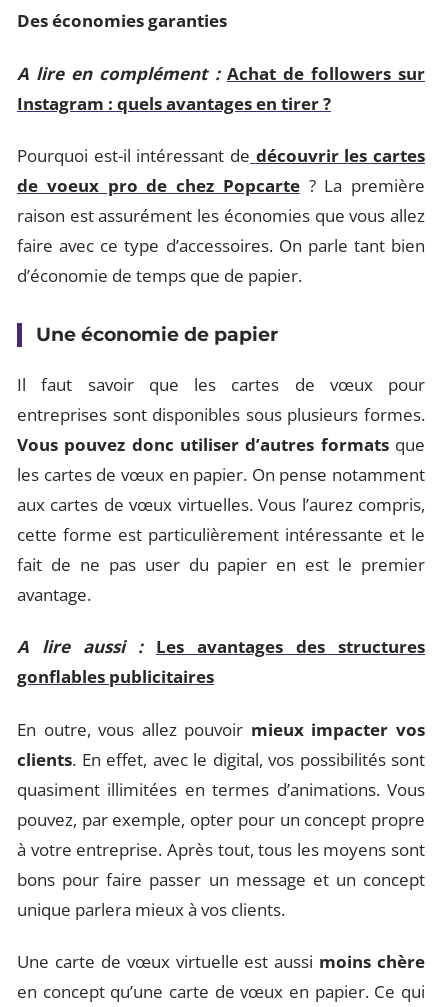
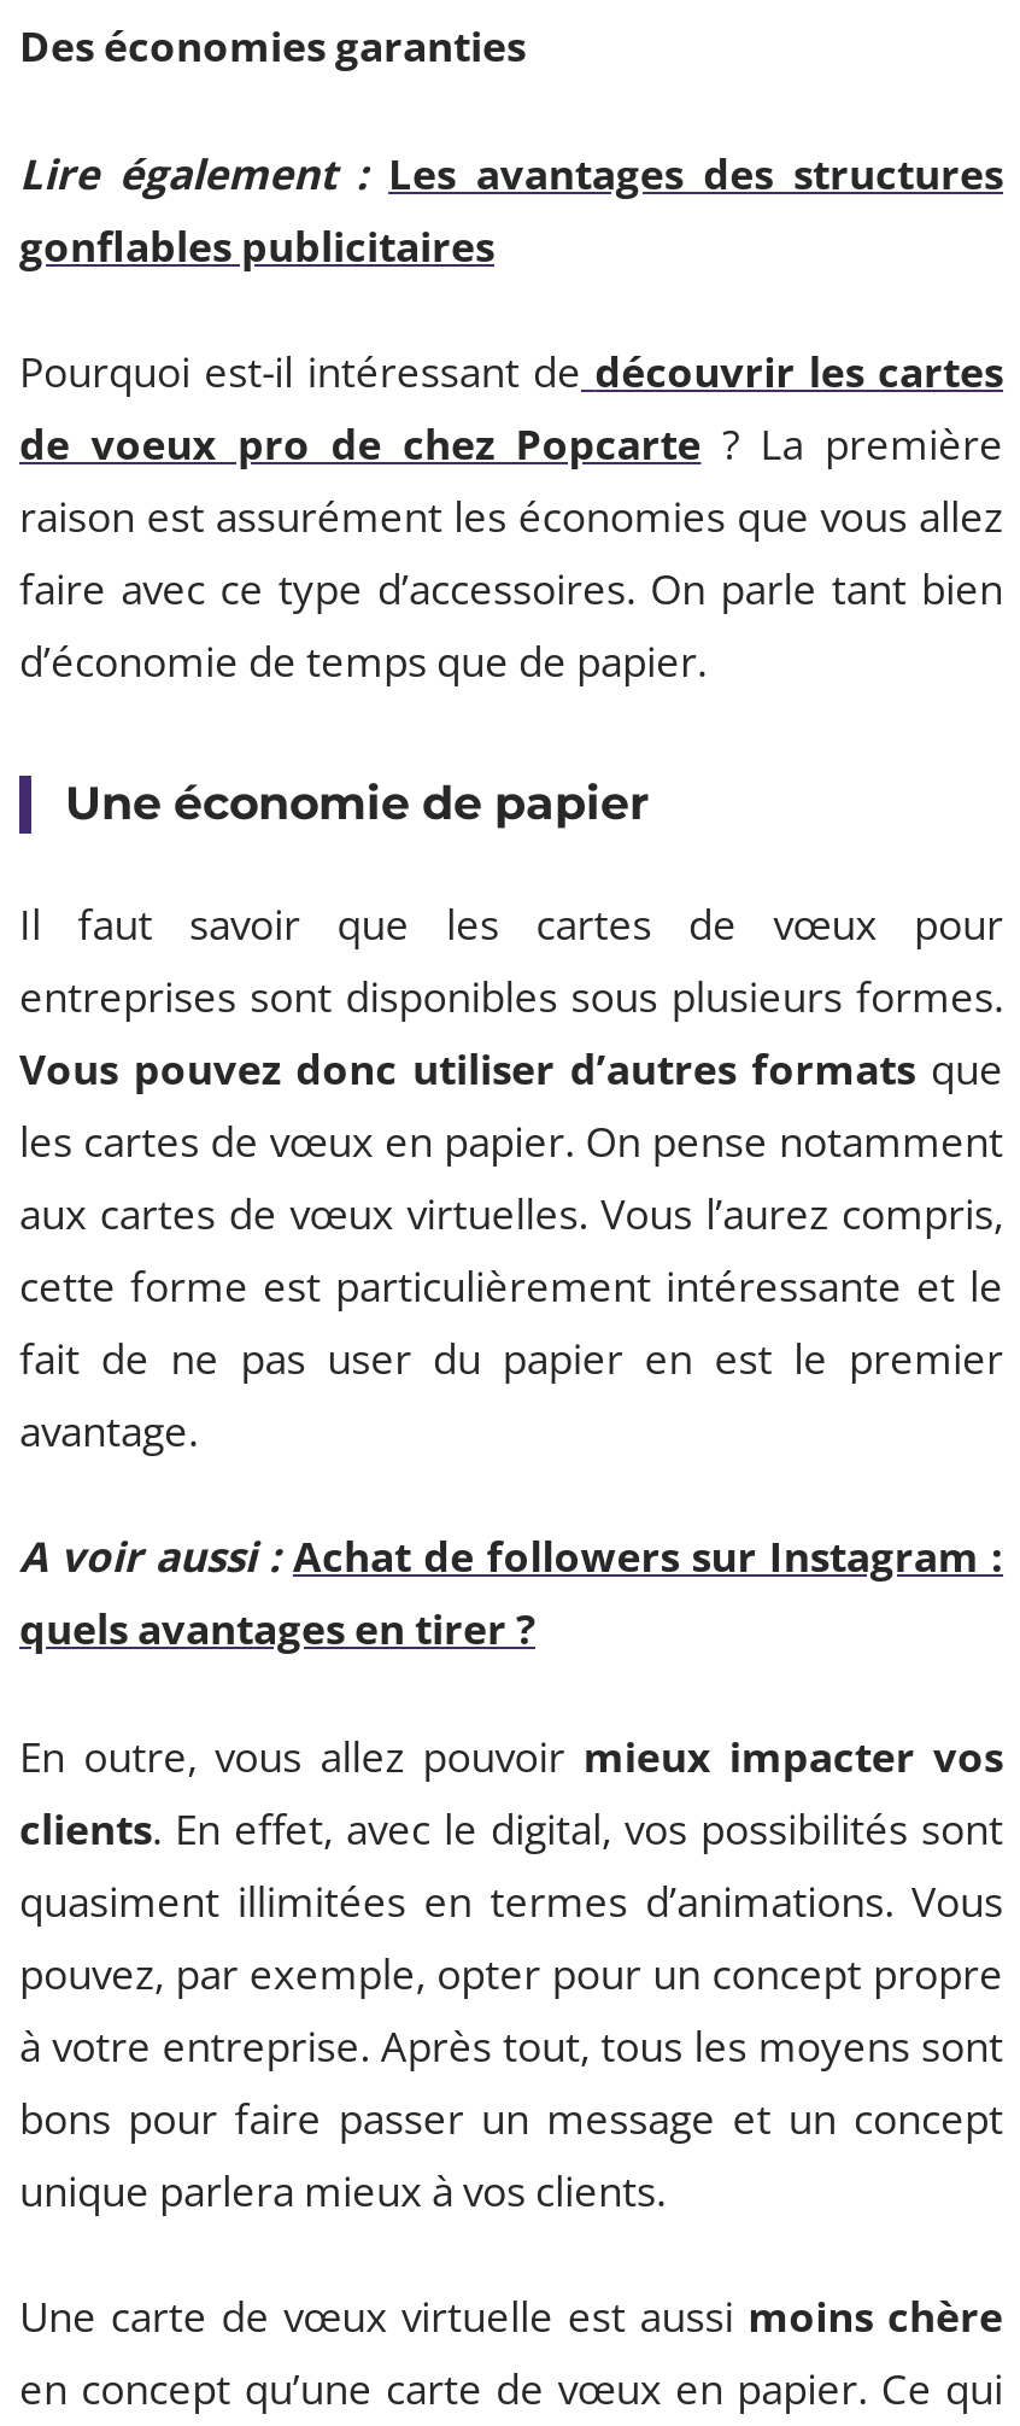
- A lire en complément : Achat de followers sur
- Instagram : quels avantages en tirer ?
+ Lire également : Les avantages des structures

- A lire aussi : Les avantages des structures
+ A voir aussi : Achat de followers sur Instagram :
+ quels avantages en tirer ?

moved up: gonflables publicitaires
